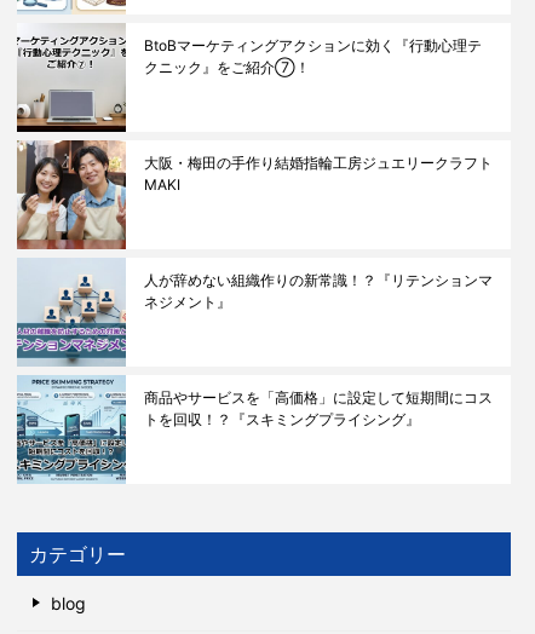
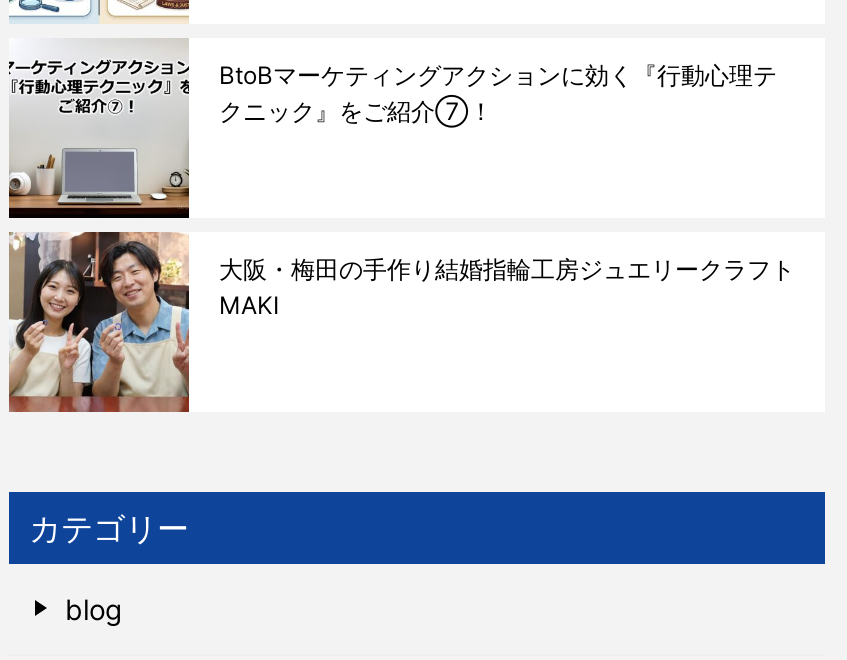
- [image]
- 人が辞めない組織作りの新常識！？『リテンションマ
- ネジメント』

- [image]
- 商品やサービスを「高価格」に設定して短期間にコス
- トを回収！？『スキミングプライシング』
